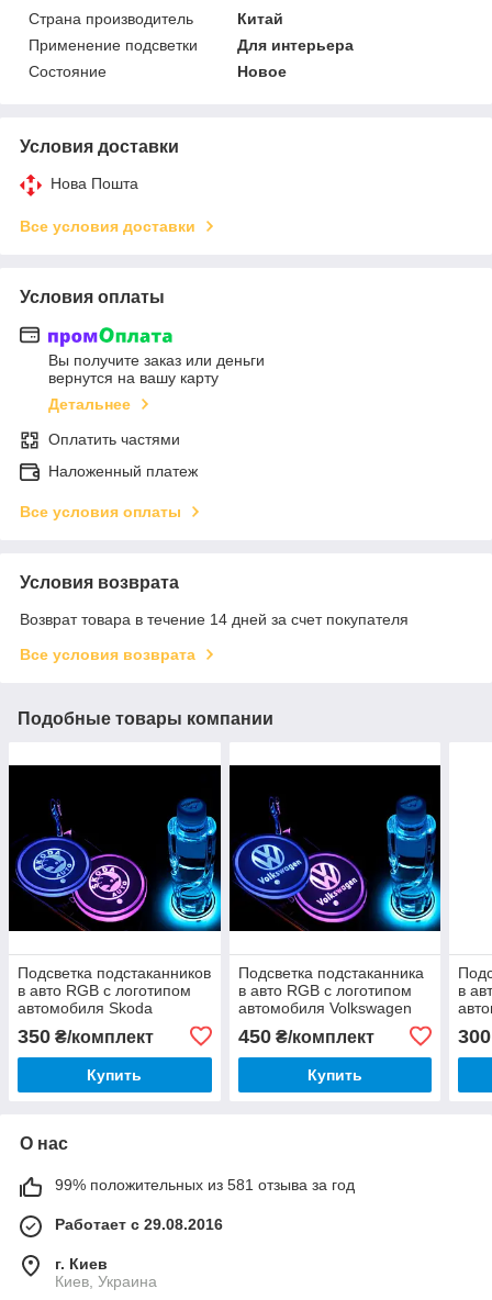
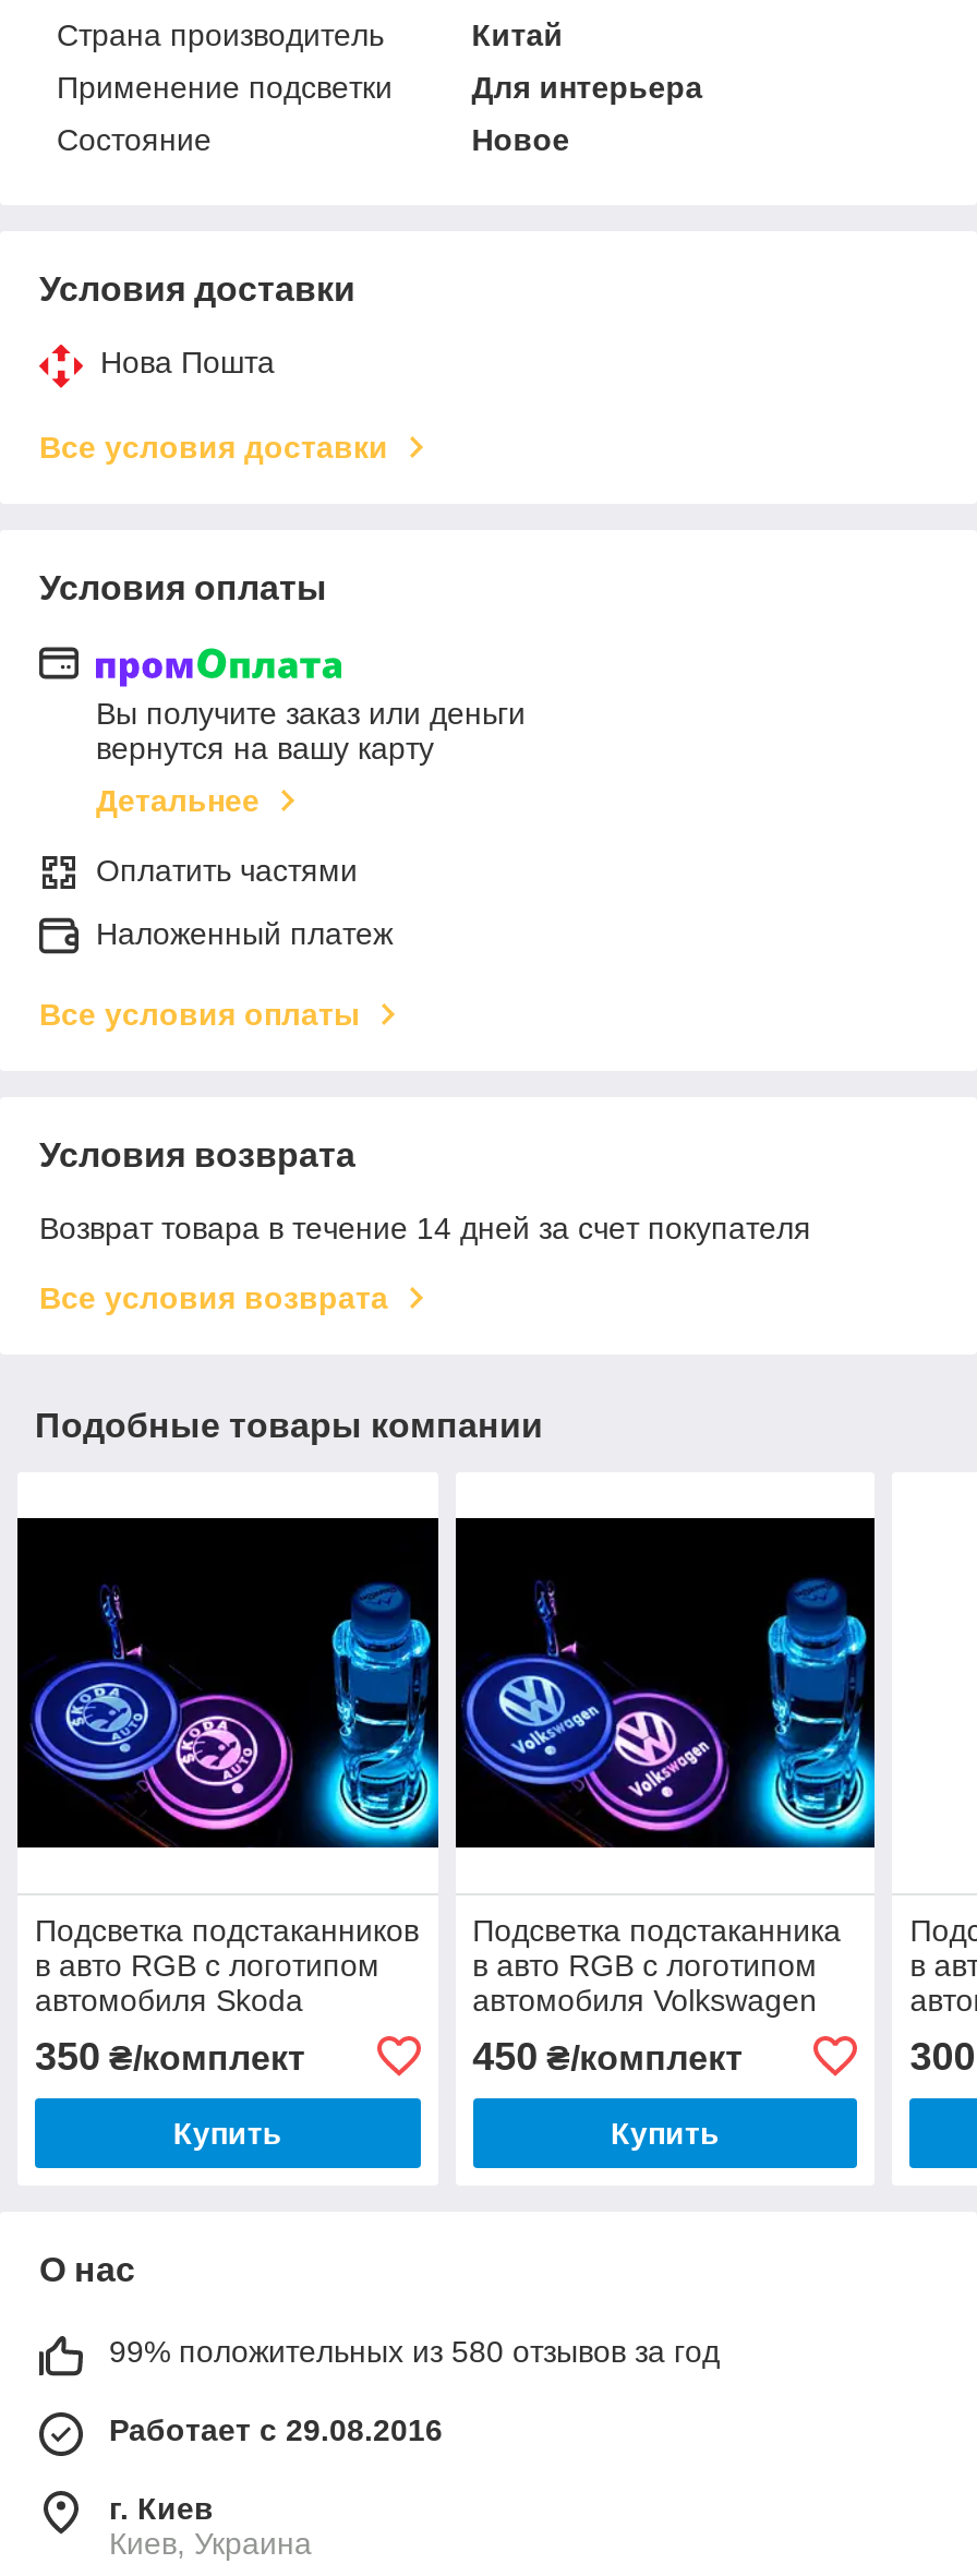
- 99% положительных из 581 отзыва за год
+ 99% положительных из 580 отзывов за год
